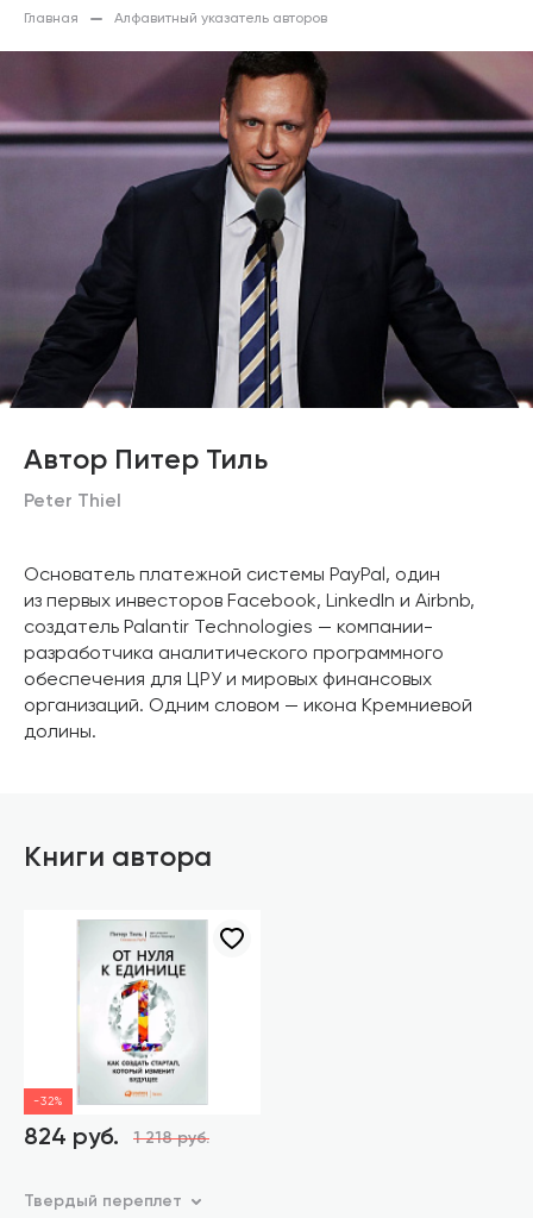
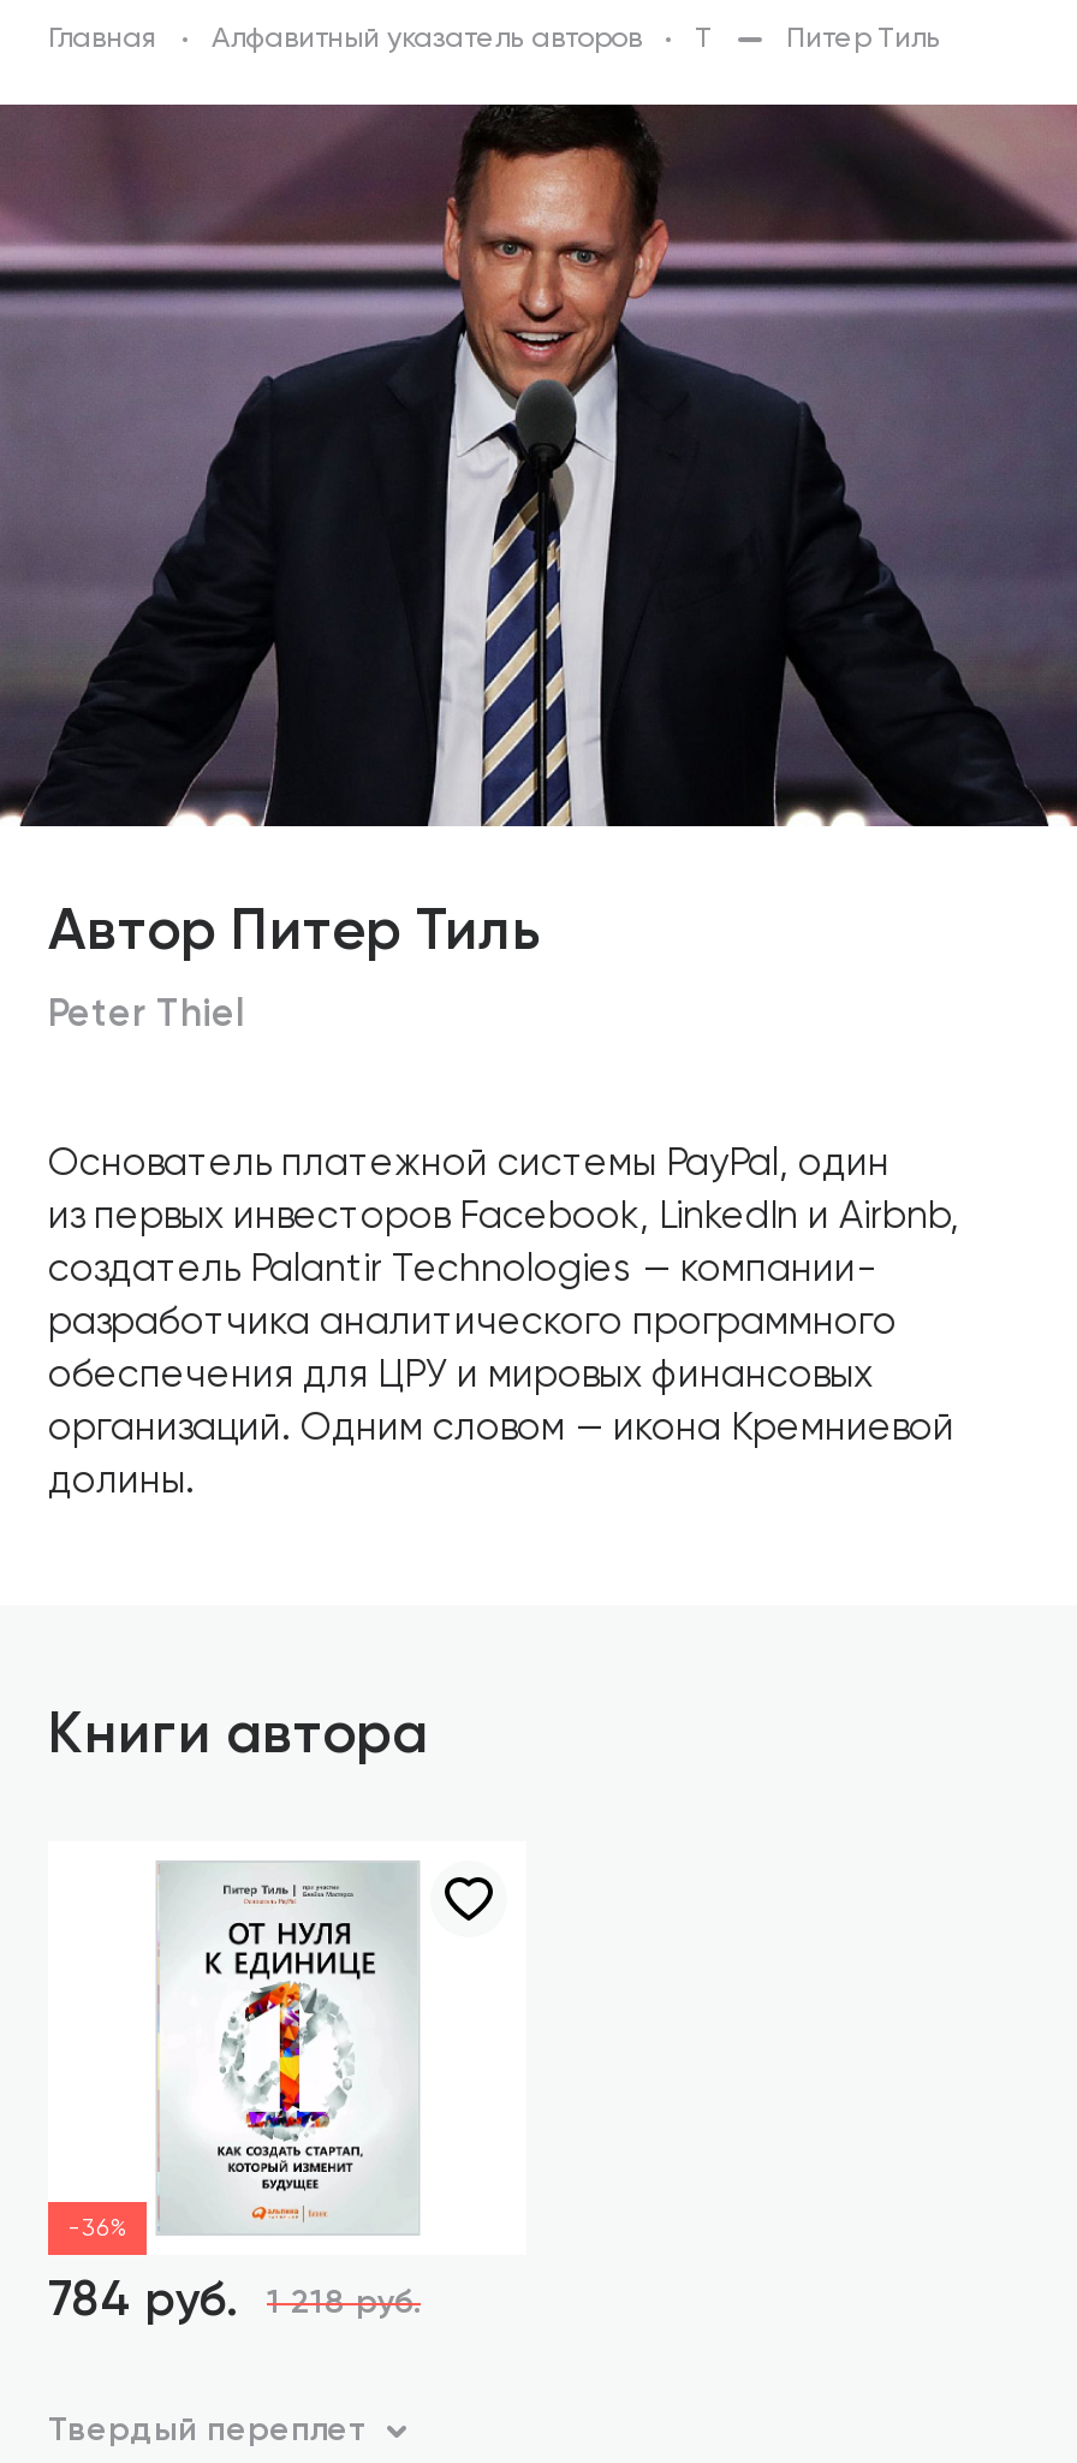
+ Т
+ Питер Тиль

- -32%
+ -36%

- 824 руб. 1 218 руб.
+ 784 руб. 1 218 руб.
